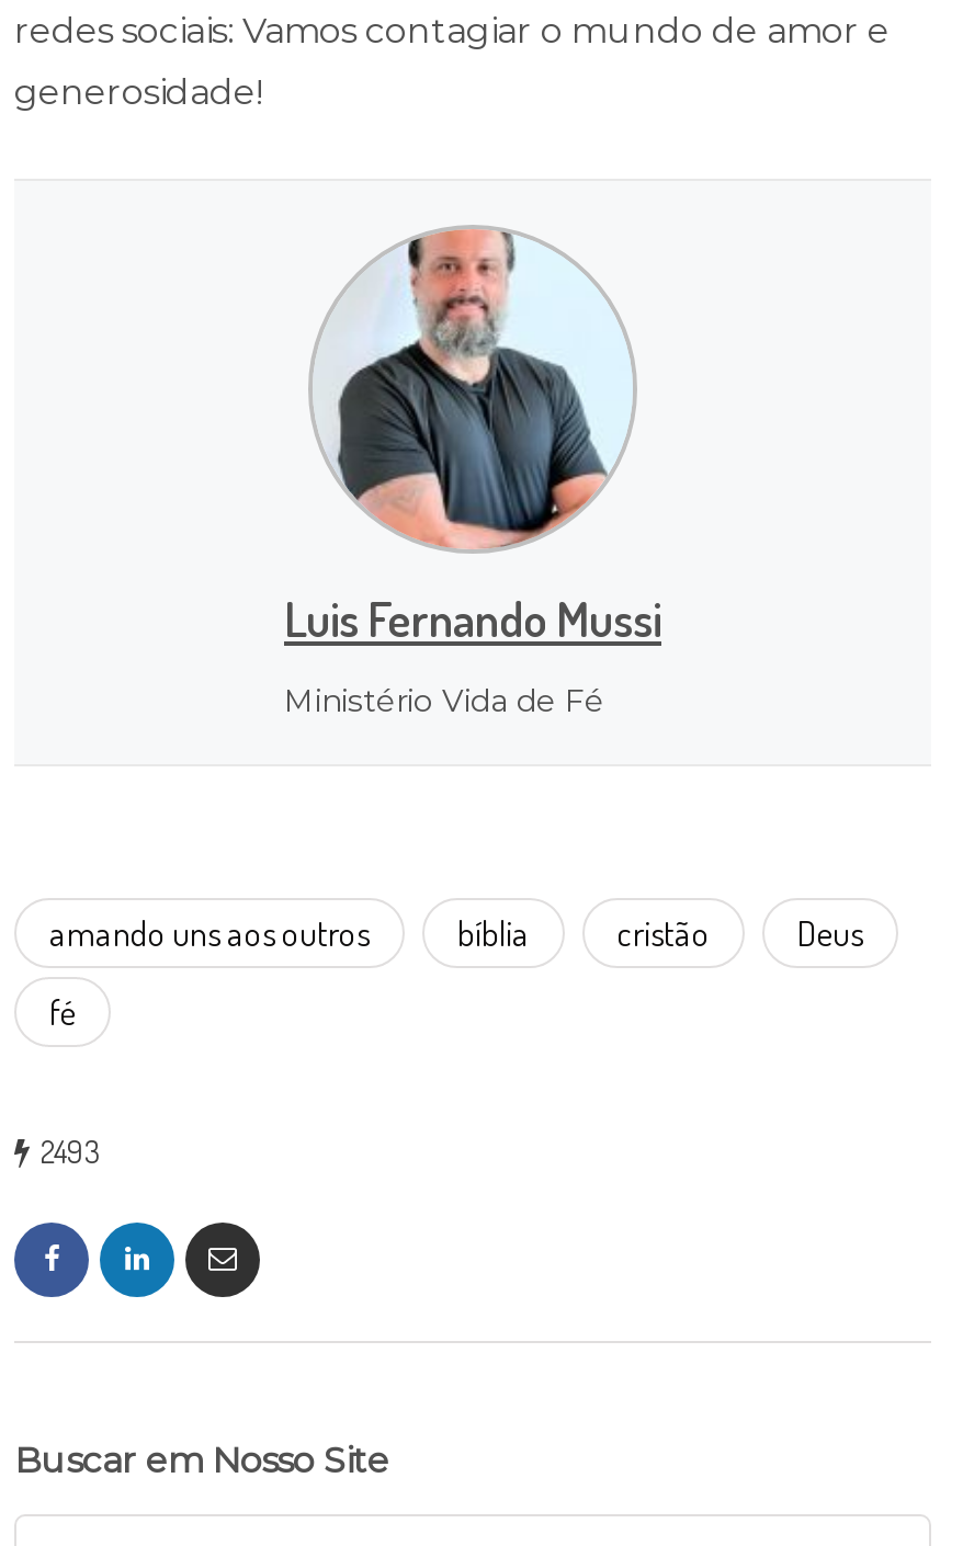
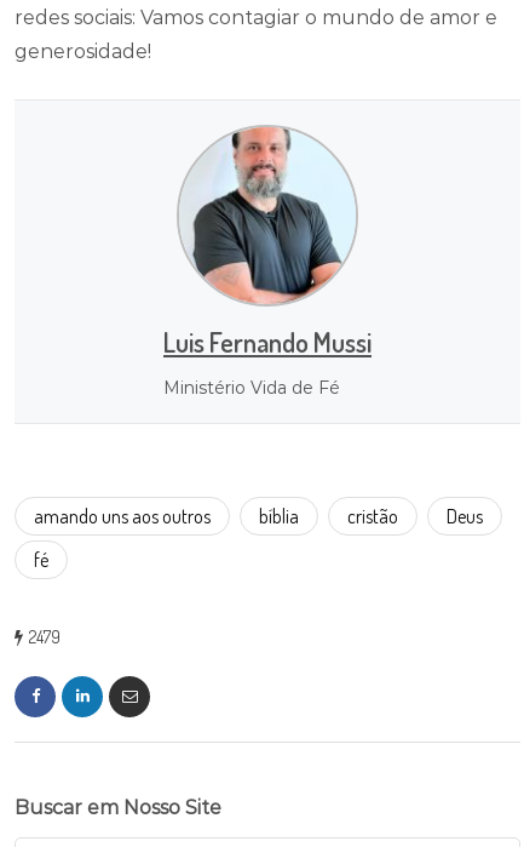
- 2493
+ 2479
